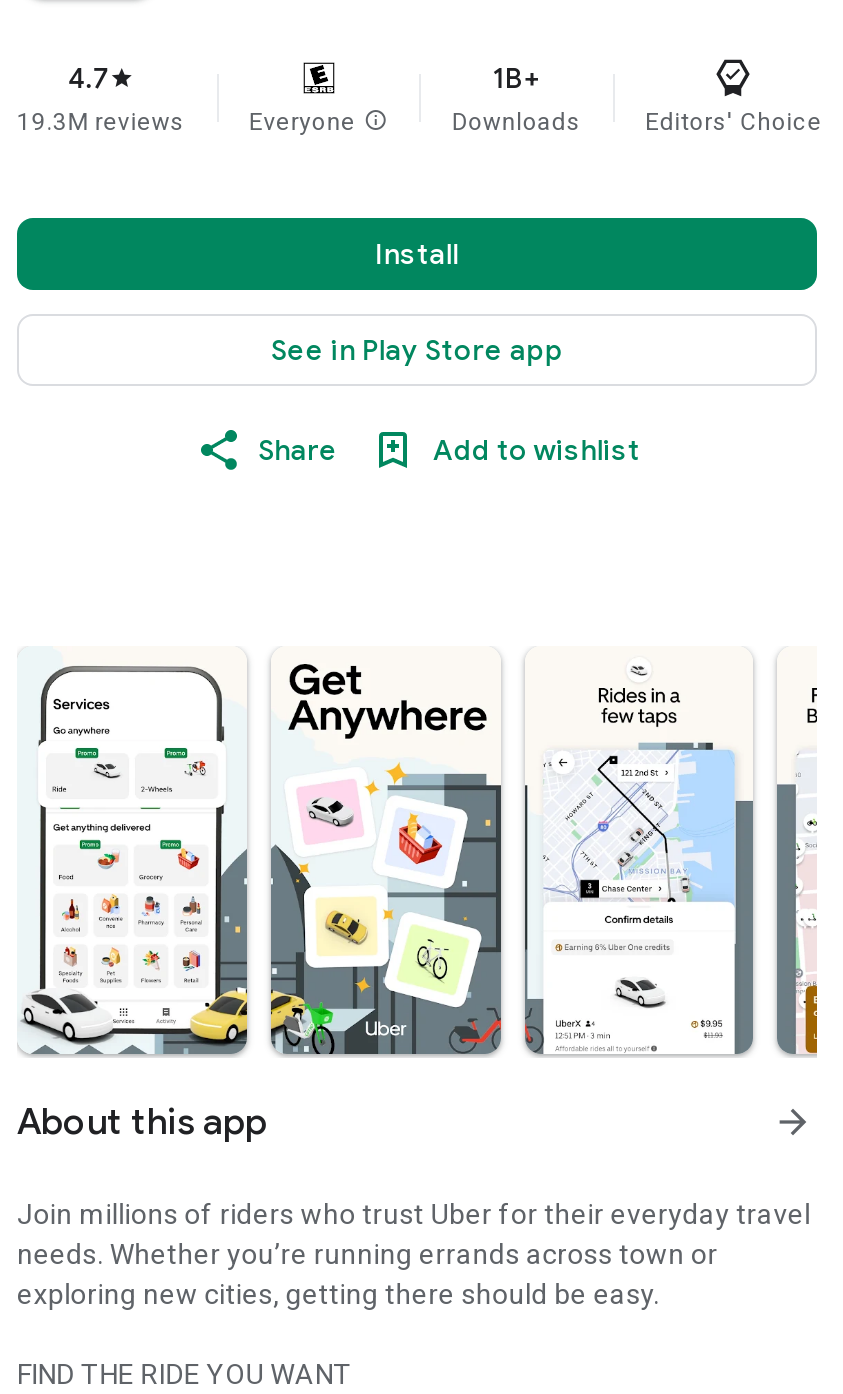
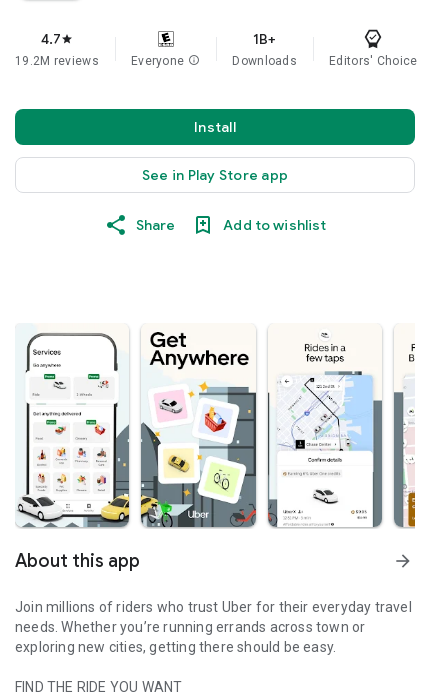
- 19.3M reviews
+ 19.2M reviews
